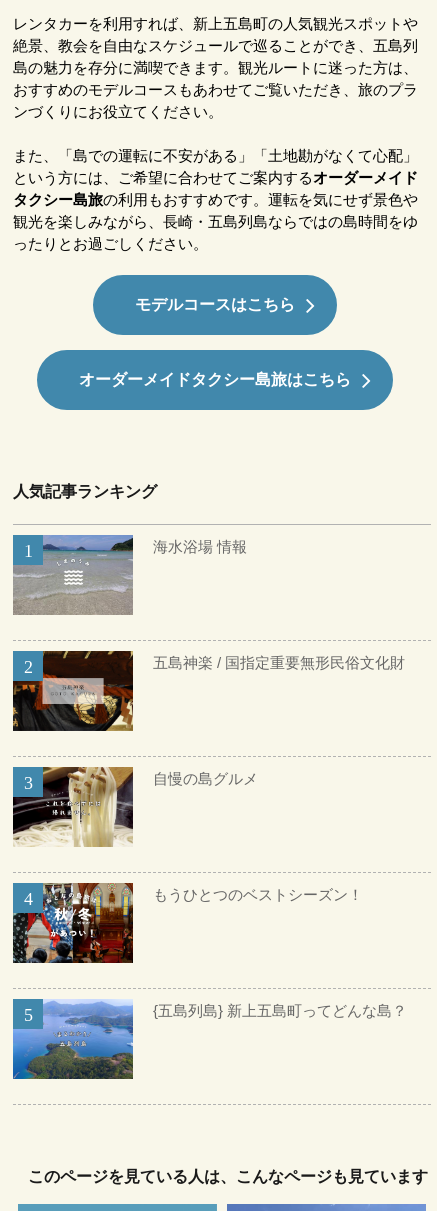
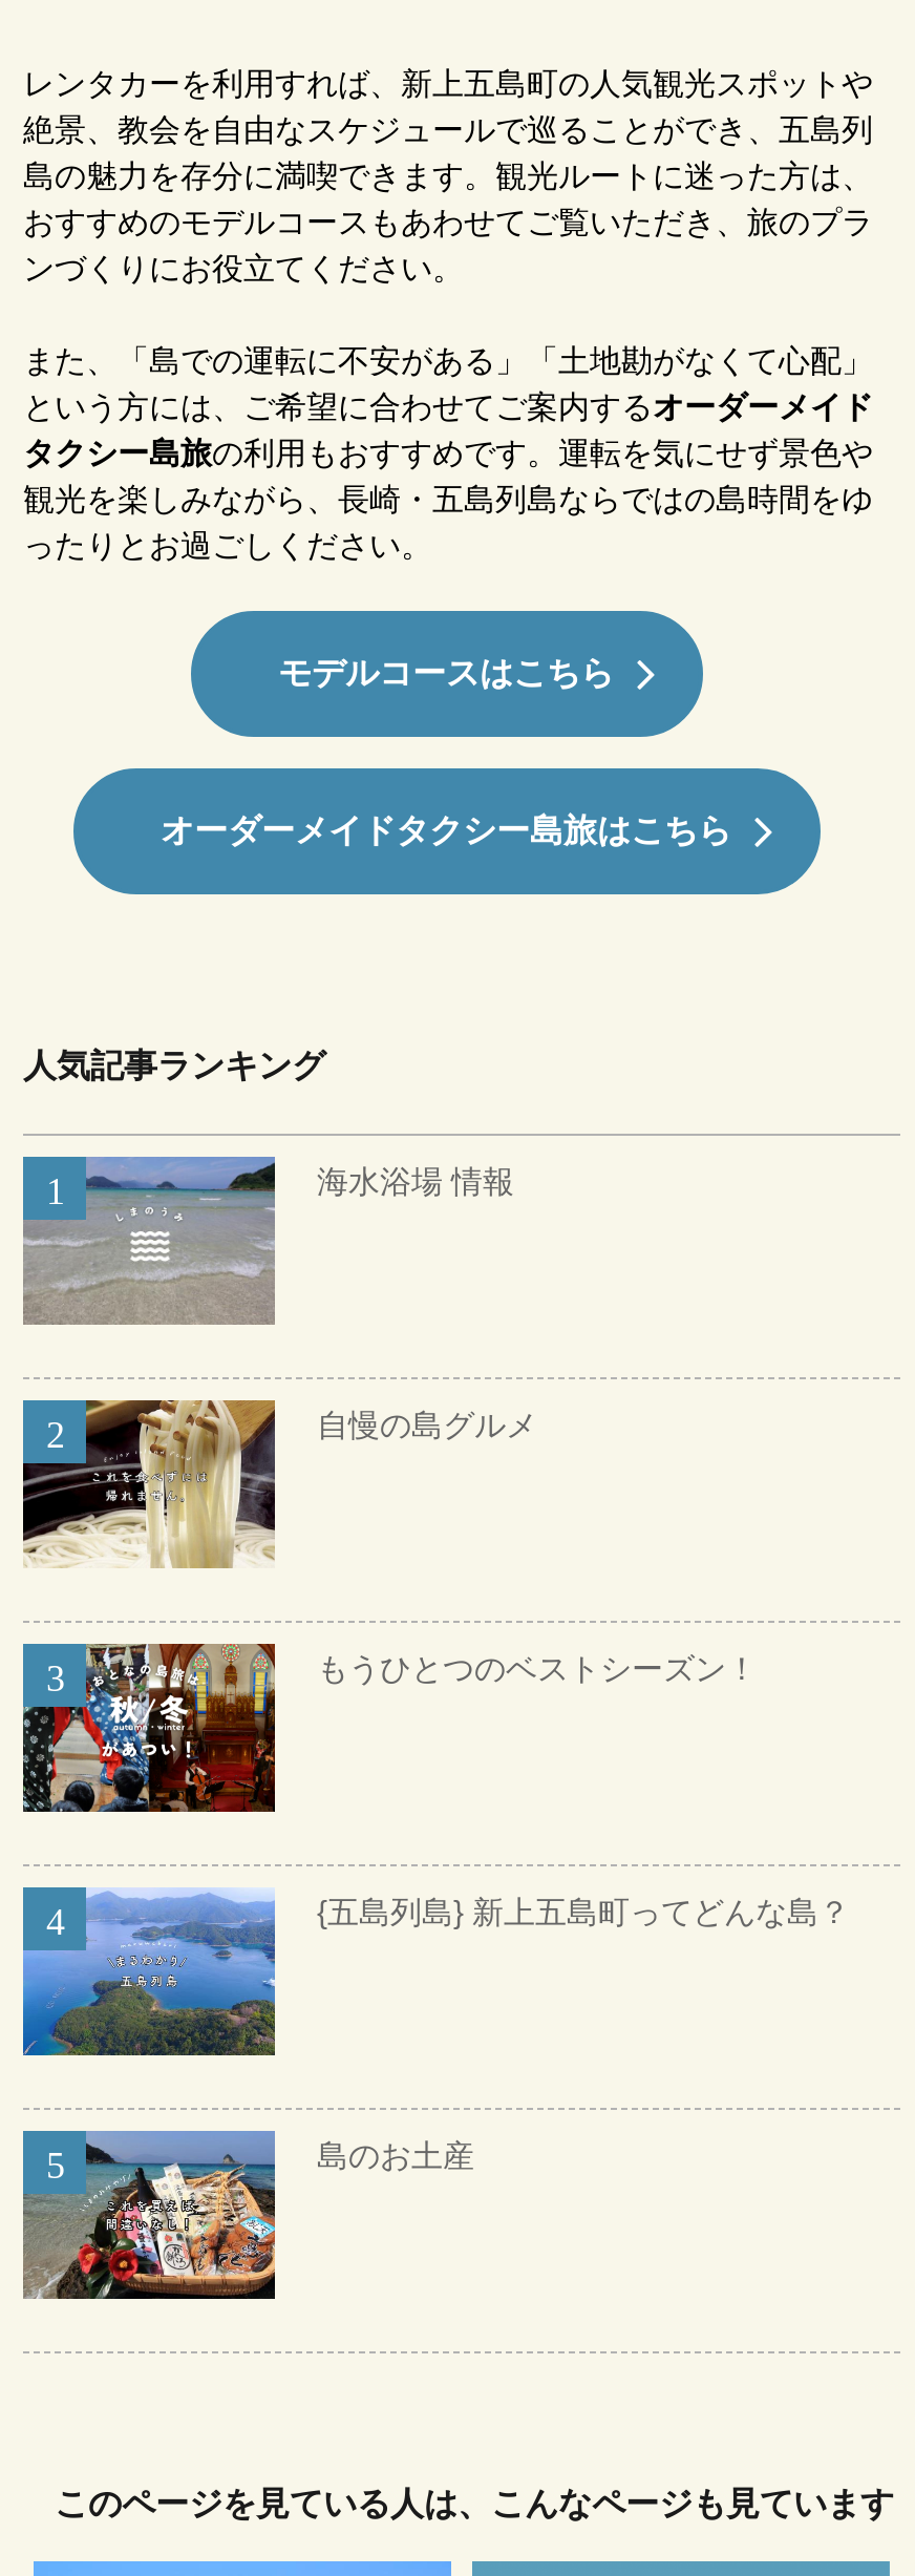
- [image]
- 五島神楽 / 国指定重要無形民俗文化財

moved up: [image] | 自慢の島グルメ | もうひとつのベストシーズン！ | {五島列島} 新上五島町ってどんな島？

moved up: [image]

+ [image]
+ 島のお土産
